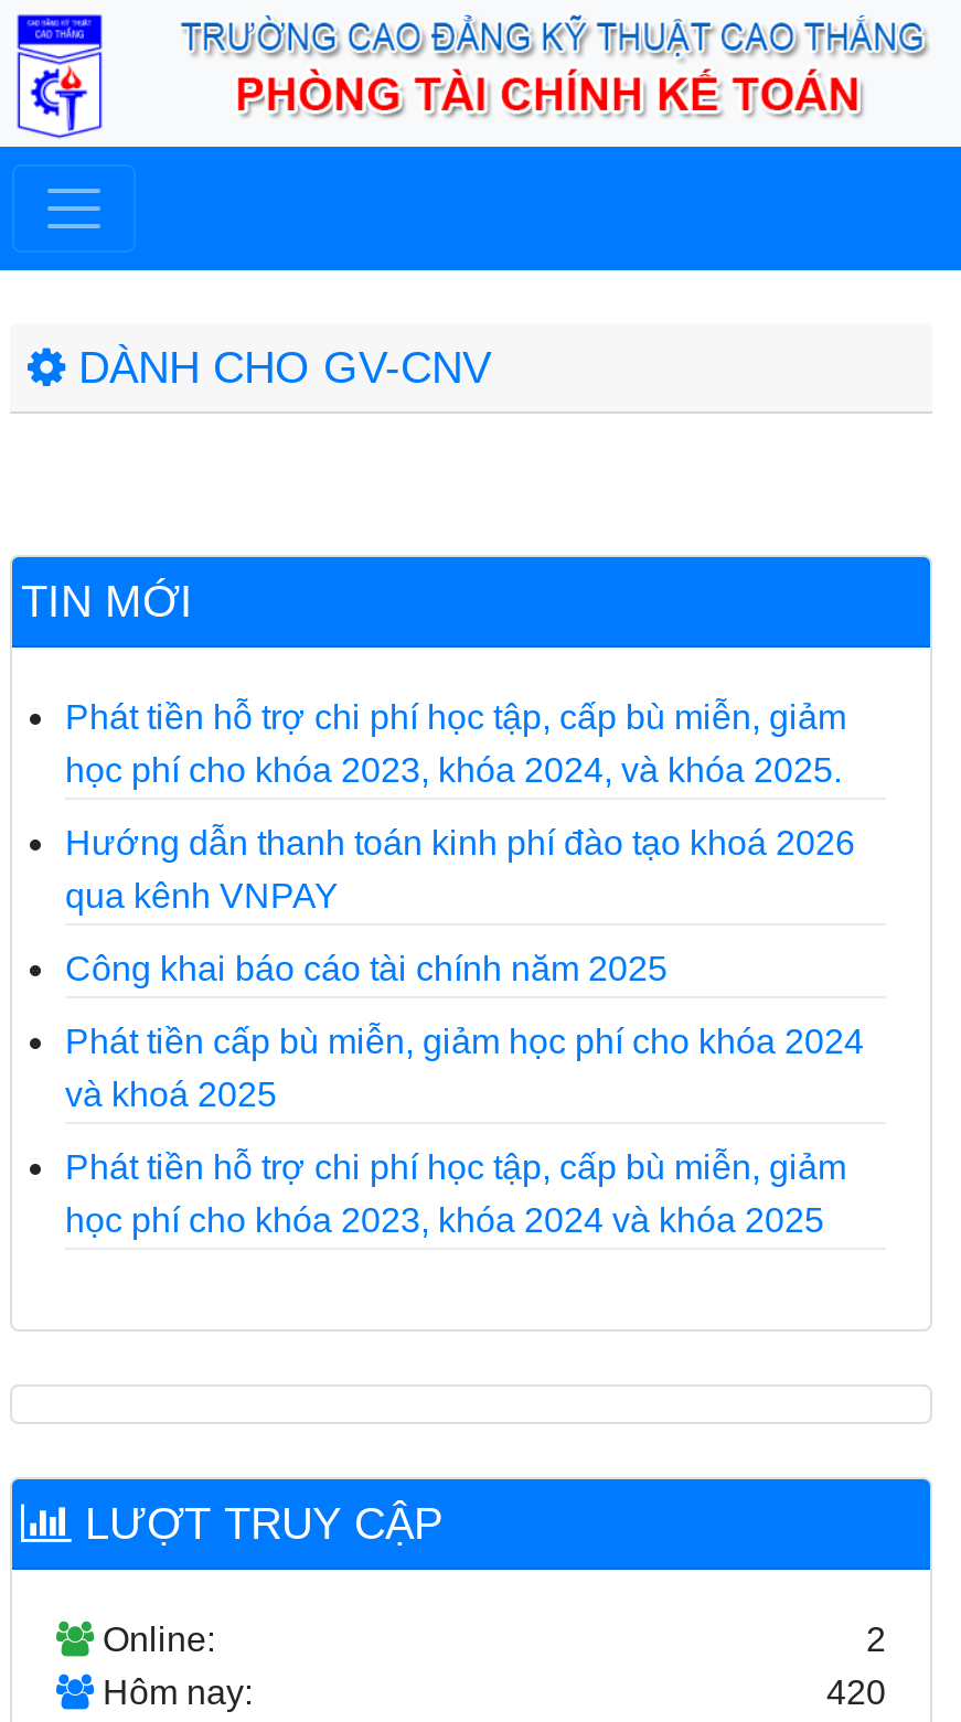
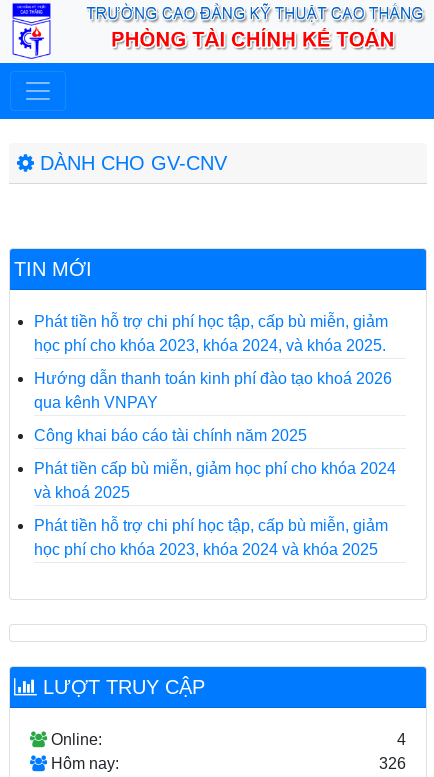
- 2
+ 4

- 420
+ 326
